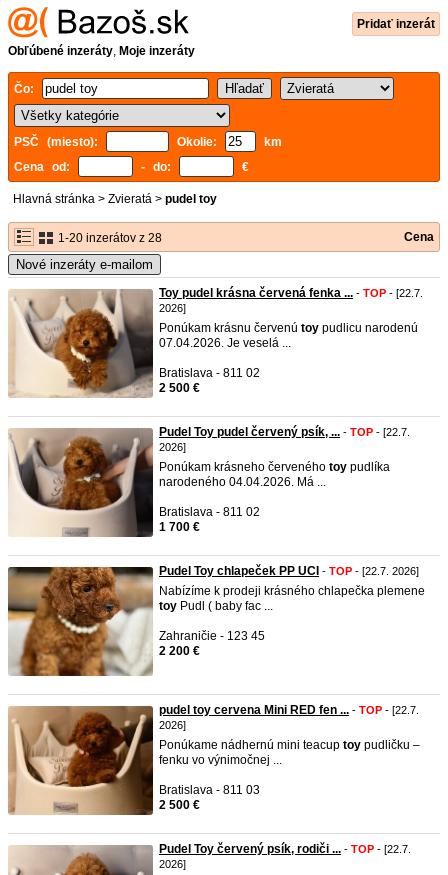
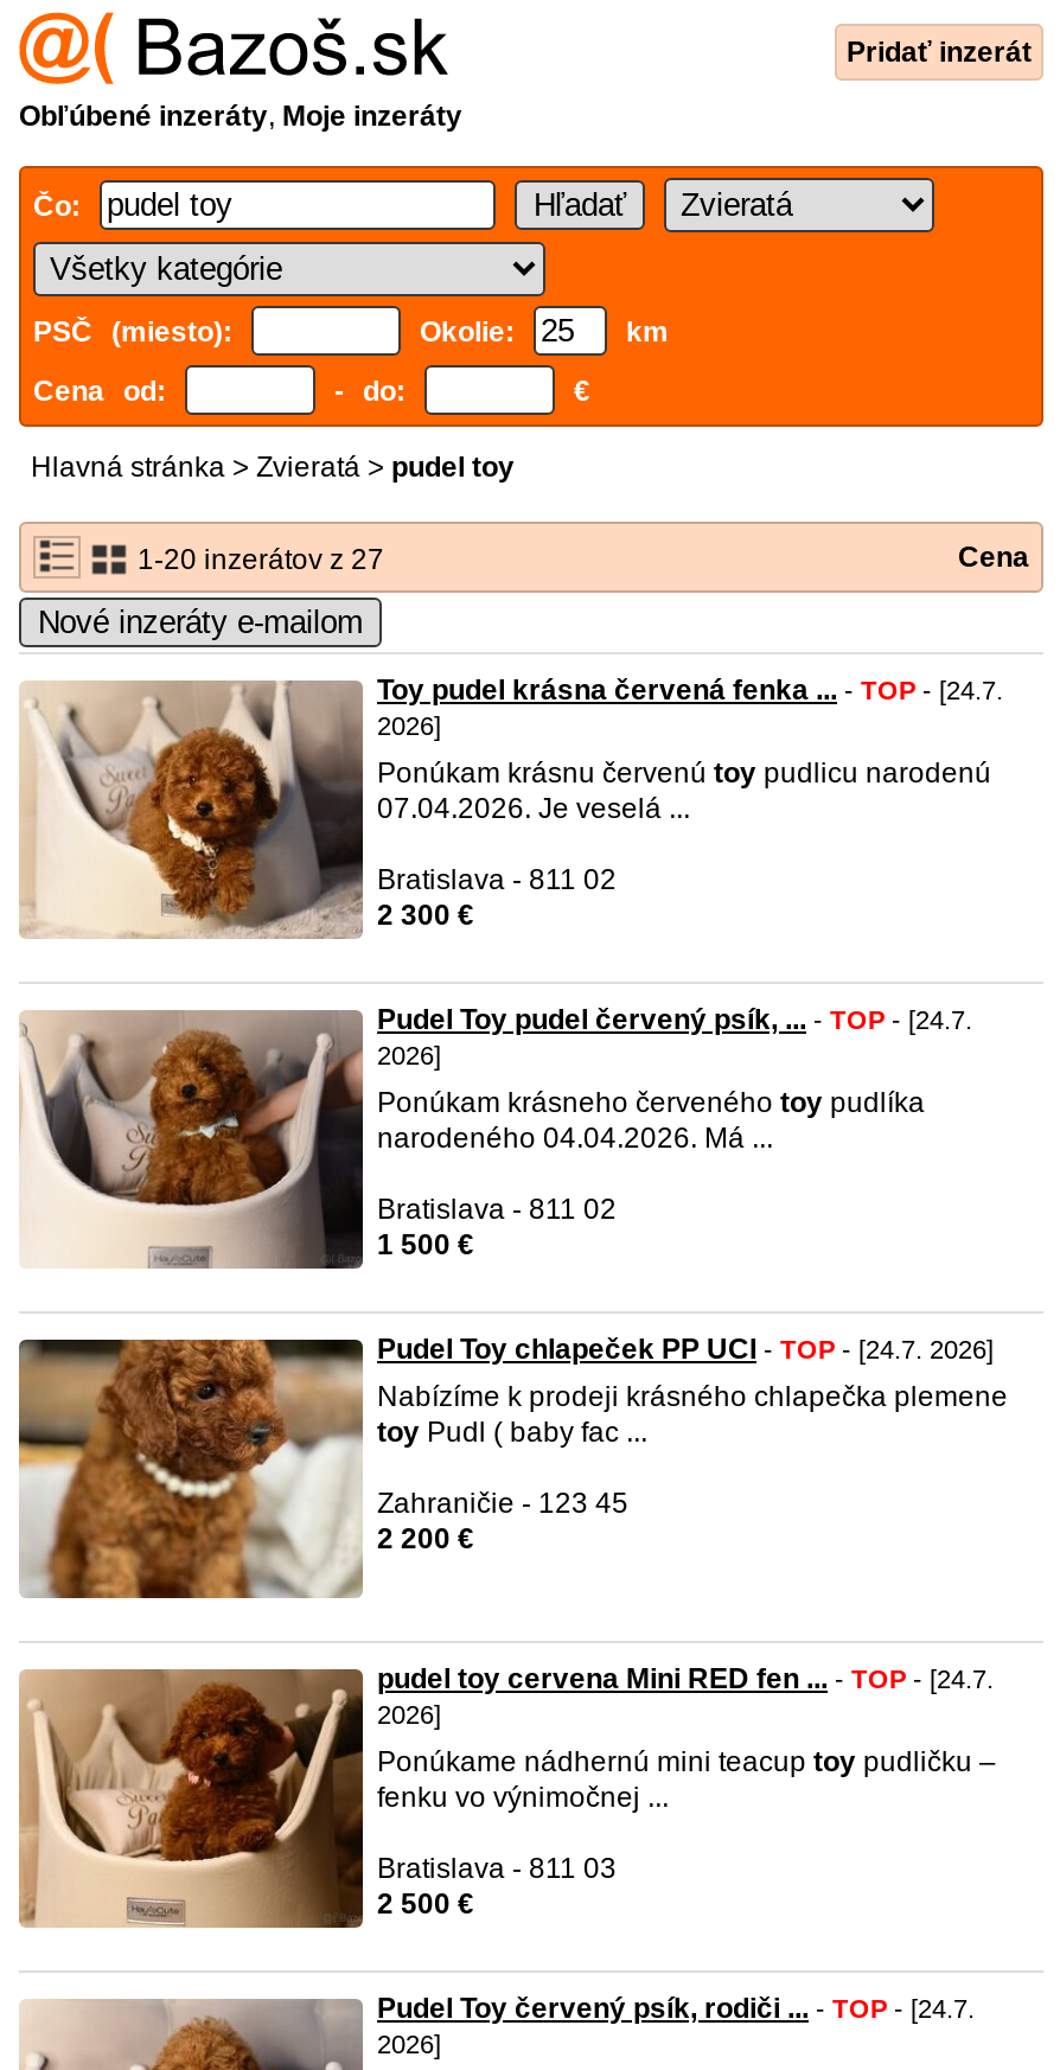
- 1-20 inzerátov z 28
+ 1-20 inzerátov z 27

- Toy pudel krásna červená fenka ... - TOP - [22.7.
+ Toy pudel krásna červená fenka ... - TOP - [24.7.

- 2 500 €
+ 2 300 €

- Pudel Toy pudel červený psík, ... - TOP - [22.7.
+ Pudel Toy pudel červený psík, ... - TOP - [24.7.

- 1 700 €
+ 1 500 €

- Pudel Toy chlapeček PP UCI - TOP - [22.7. 2026]
+ Pudel Toy chlapeček PP UCI - TOP - [24.7. 2026]

- pudel toy cervena Mini RED fen ... - TOP - [22.7.
+ pudel toy cervena Mini RED fen ... - TOP - [24.7.

- Pudel Toy červený psík, rodiči ... - TOP - [22.7.
+ Pudel Toy červený psík, rodiči ... - TOP - [24.7.
